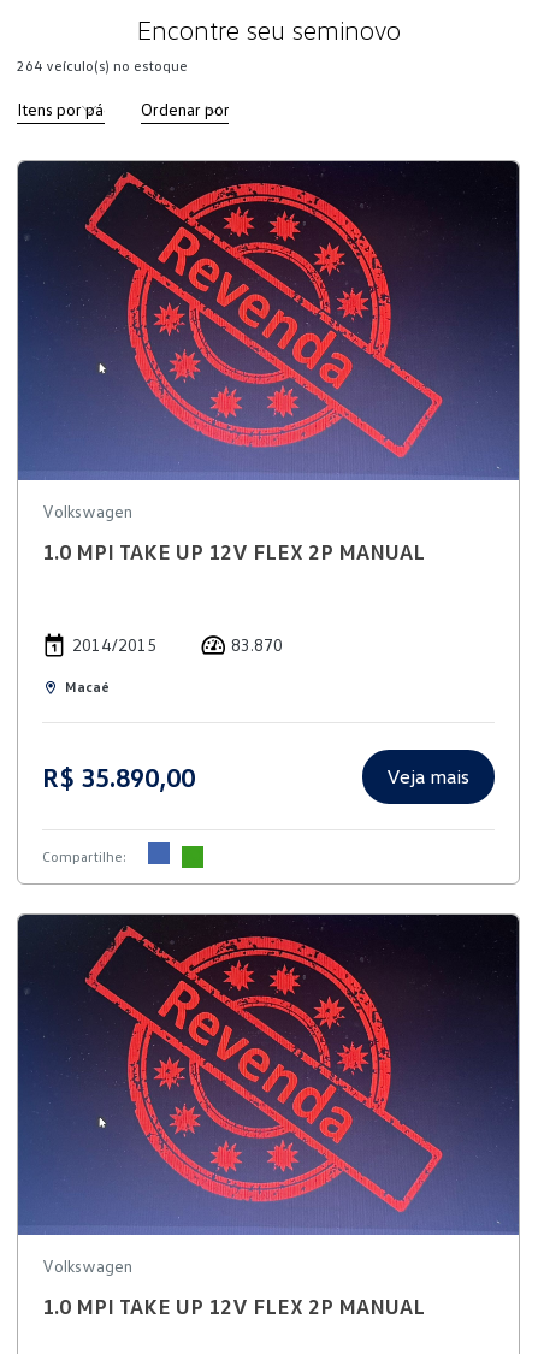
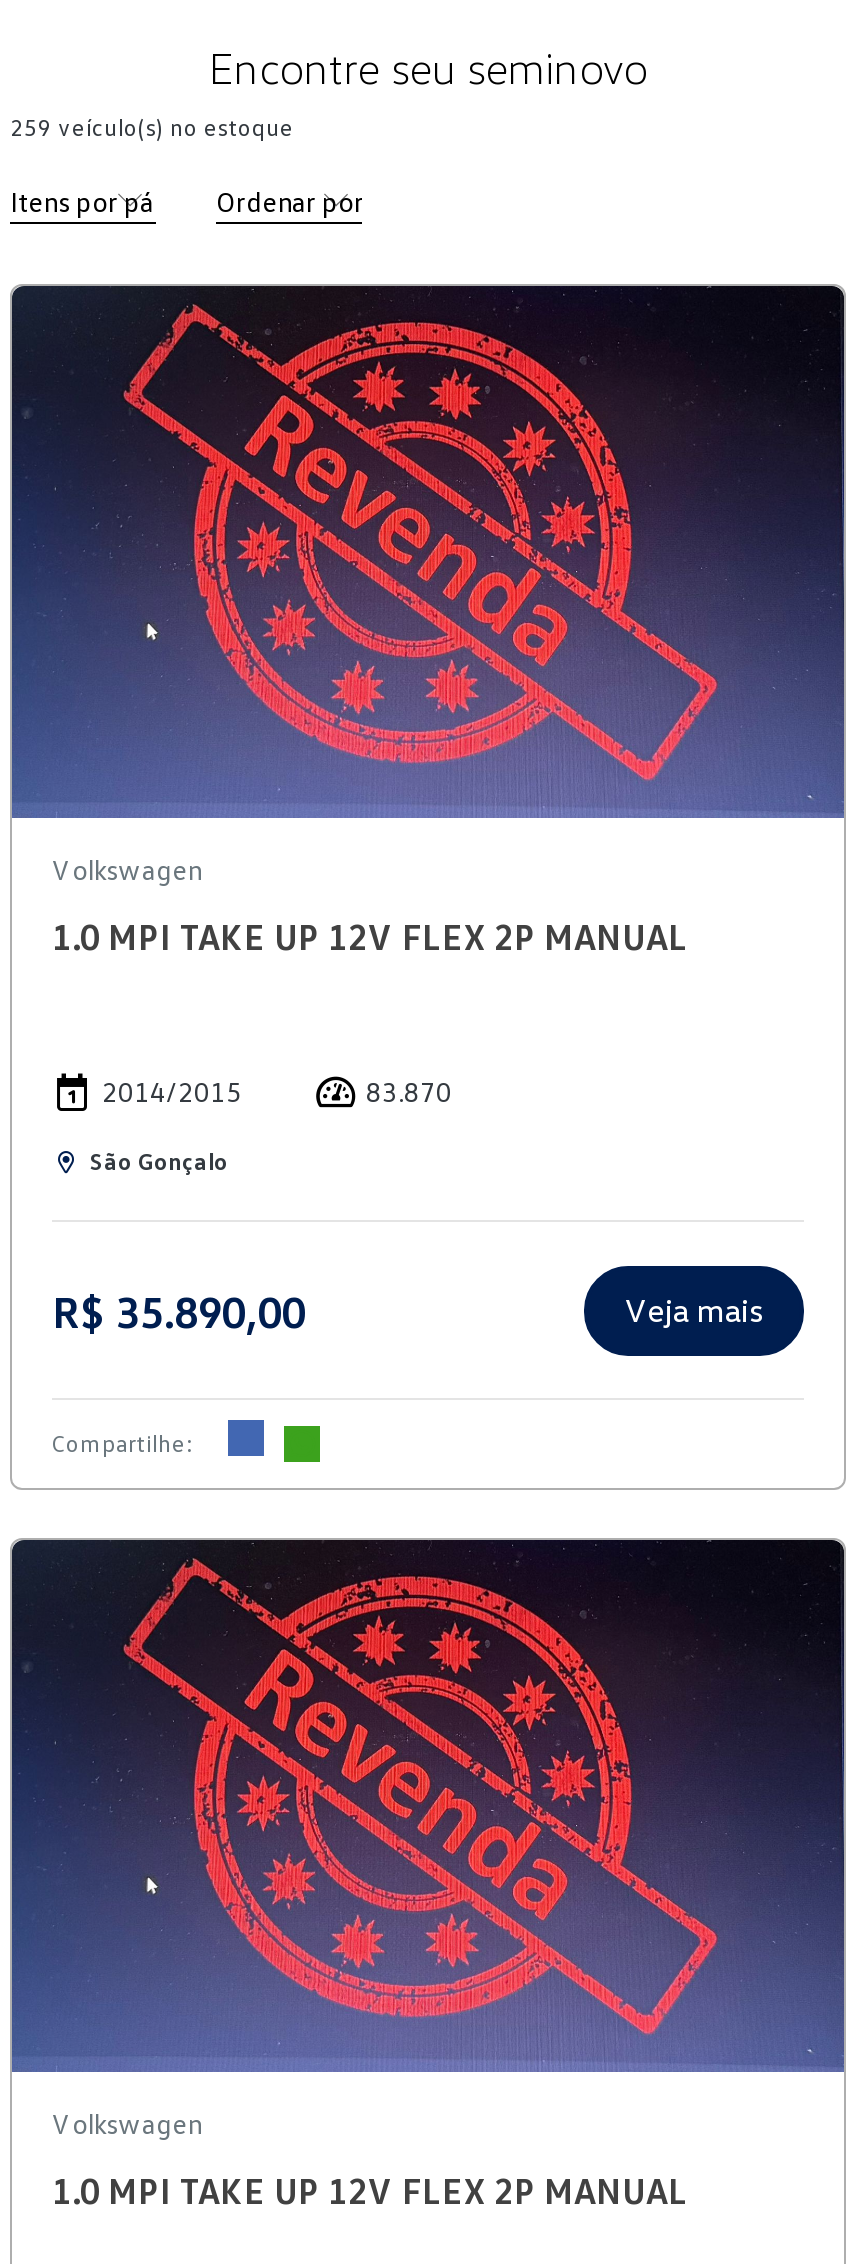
- 264 veículo(s) no estoque
+ 259 veículo(s) no estoque

- Macaé
+ São Gonçalo
